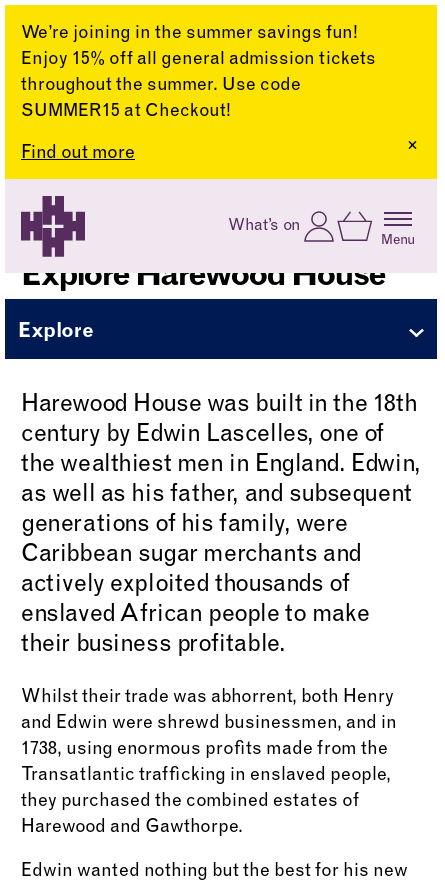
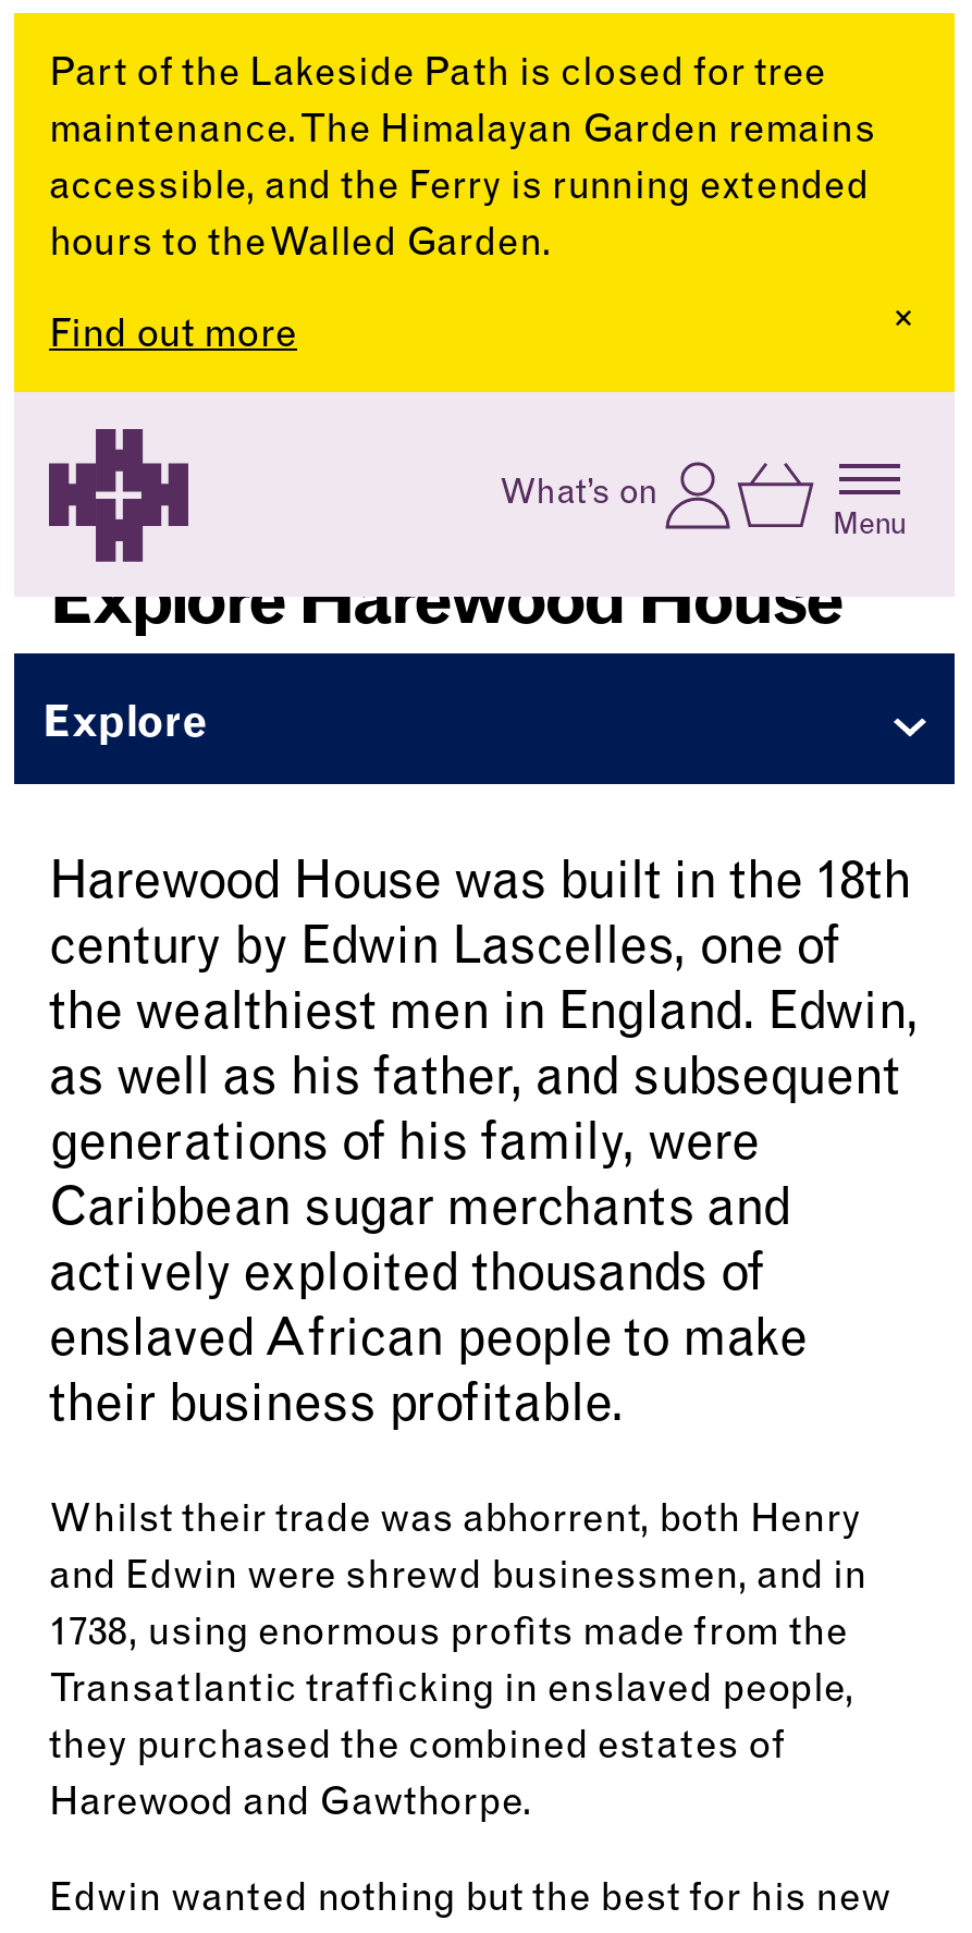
- We’re joining in the summer savings fun!
- Enjoy 15% off all general admission tickets
- throughout the summer. Use code
- SUMMER15 at Checkout!
+ Part of the Lakeside Path is closed for tree
+ maintenance. The Himalayan Garden remains
+ accessible, and the Ferry is running extended
+ hours to the Walled Garden.
